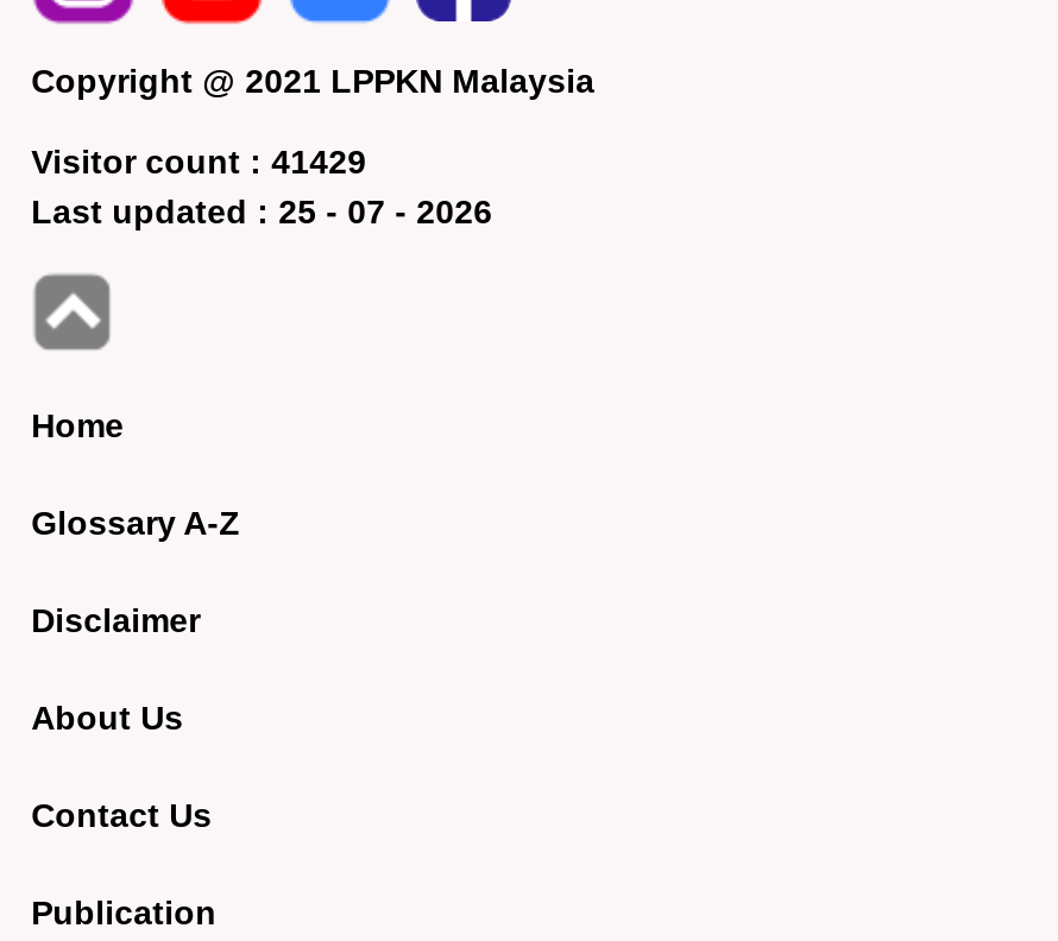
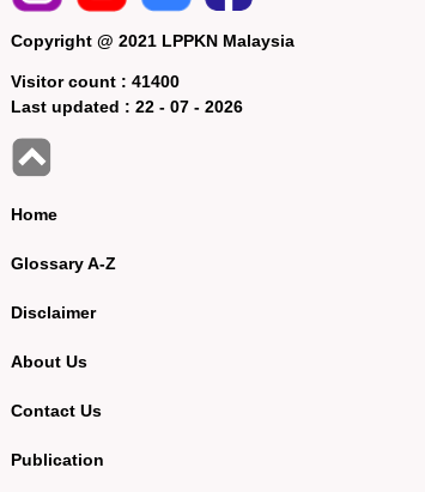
- Visitor count : 41429
+ Visitor count : 41400

- Last updated : 25 - 07 - 2026
+ Last updated : 22 - 07 - 2026
